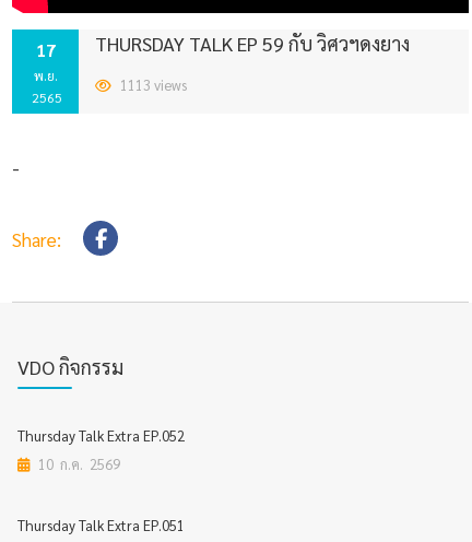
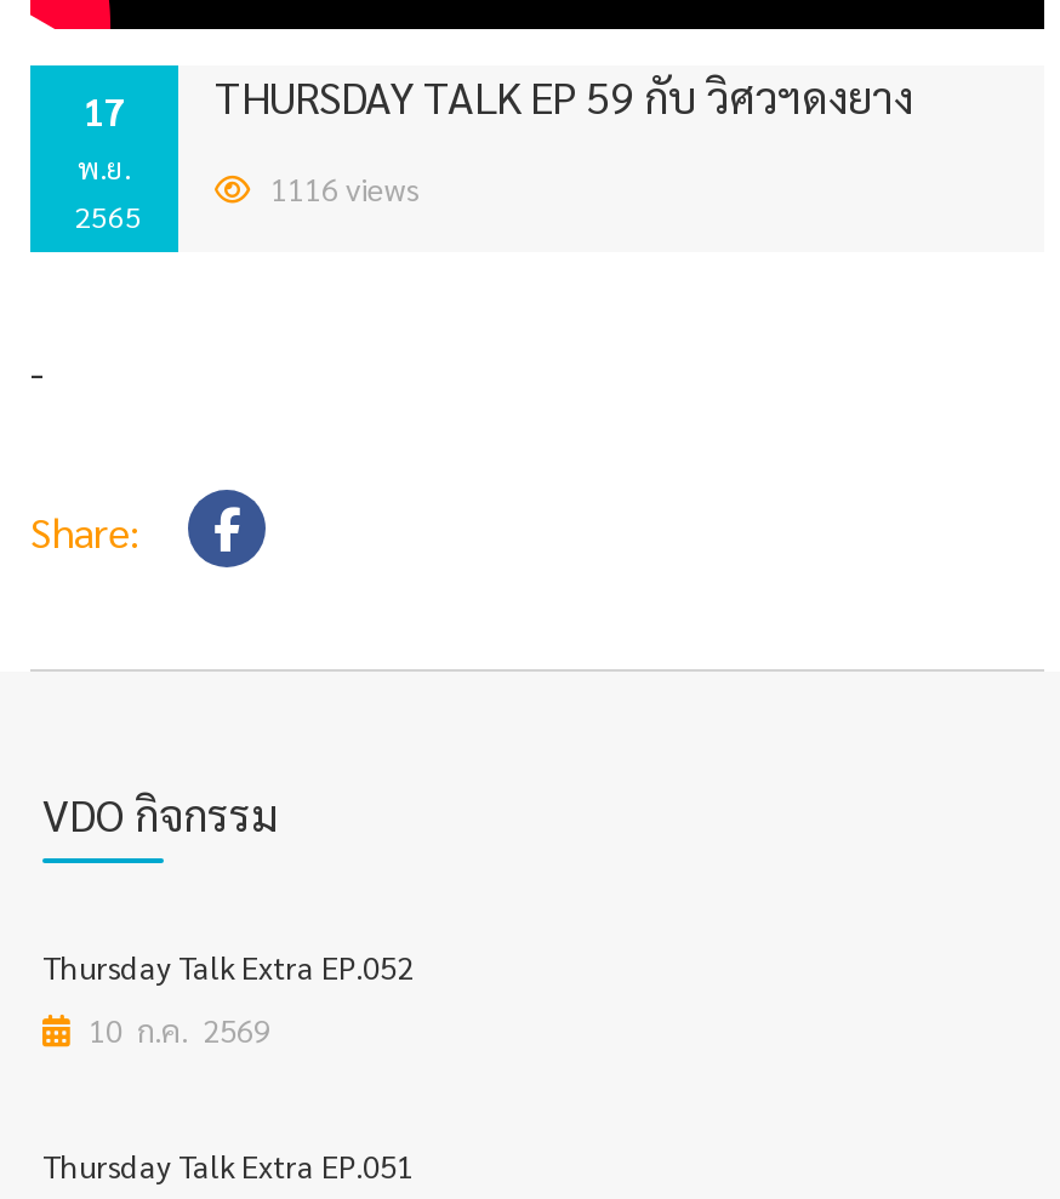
- 1113 views
+ 1116 views
